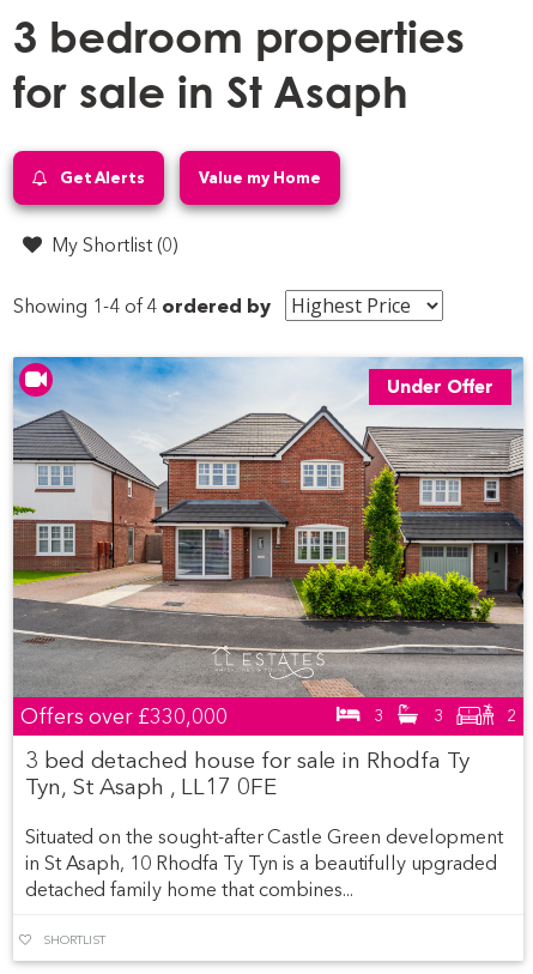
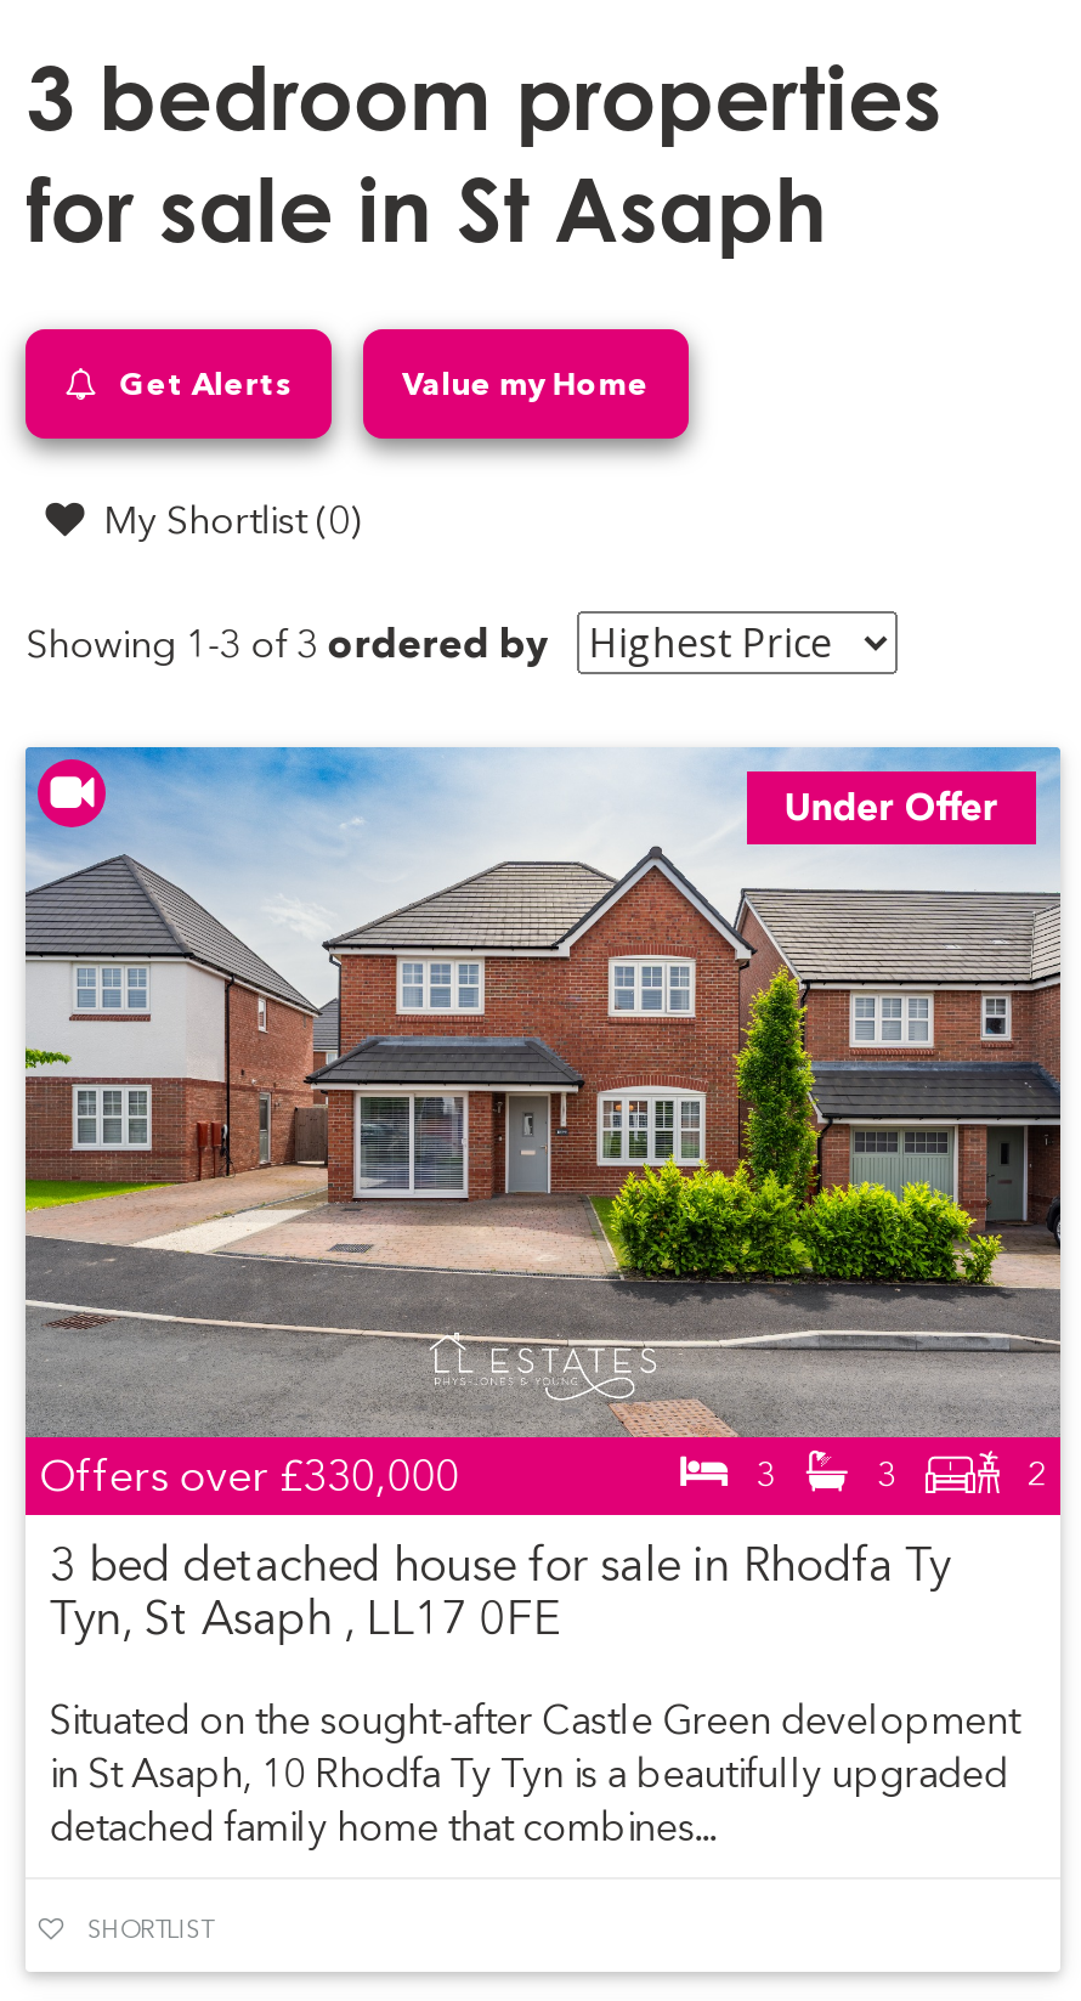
- Showing 1-4 of 4 ordered by
+ Showing 1-3 of 3 ordered by
